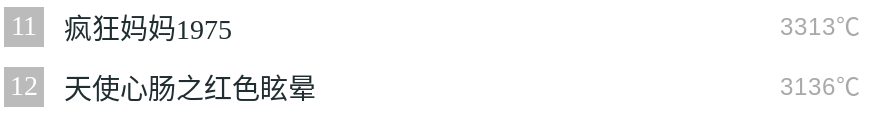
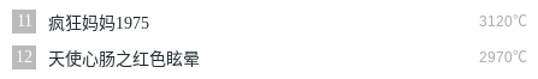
- 3313℃
+ 3120℃

- 3136℃
+ 2970℃
